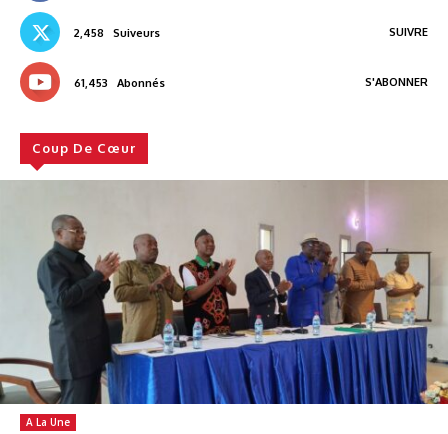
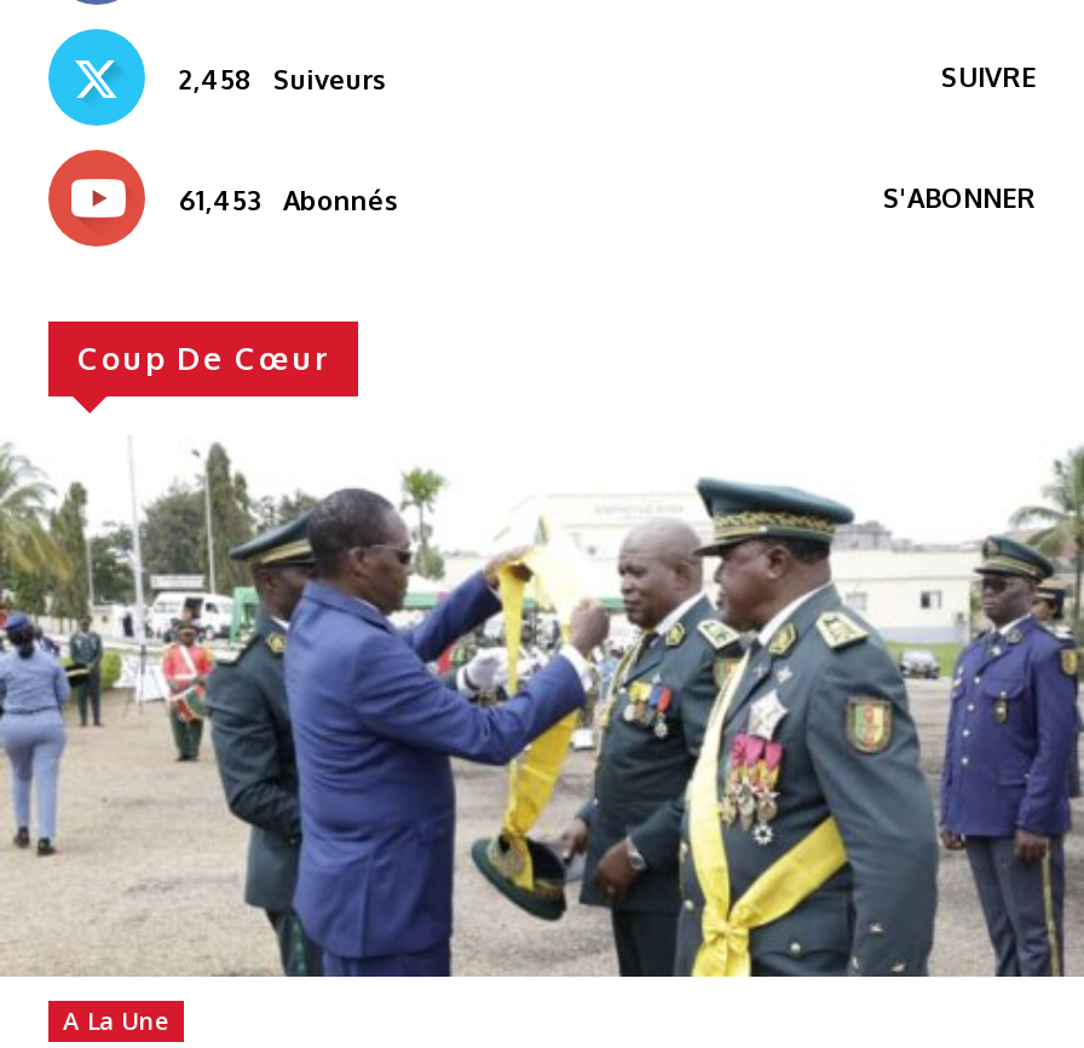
- [image]
+ [image]
